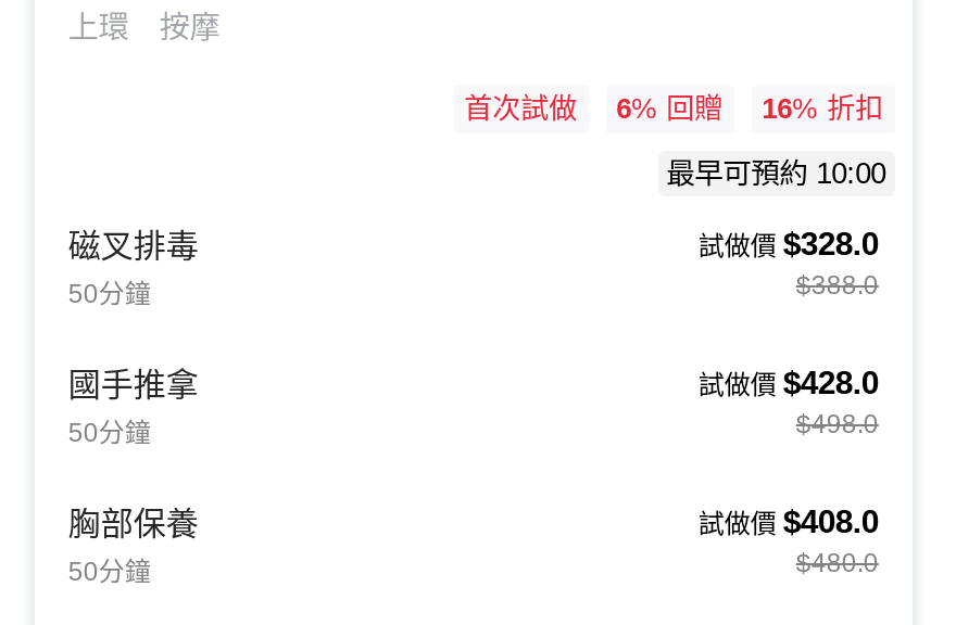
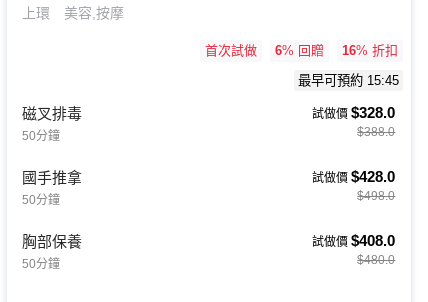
- 按摩
+ 美容,按摩

- 最早可預約 10:00
+ 最早可預約 15:45
